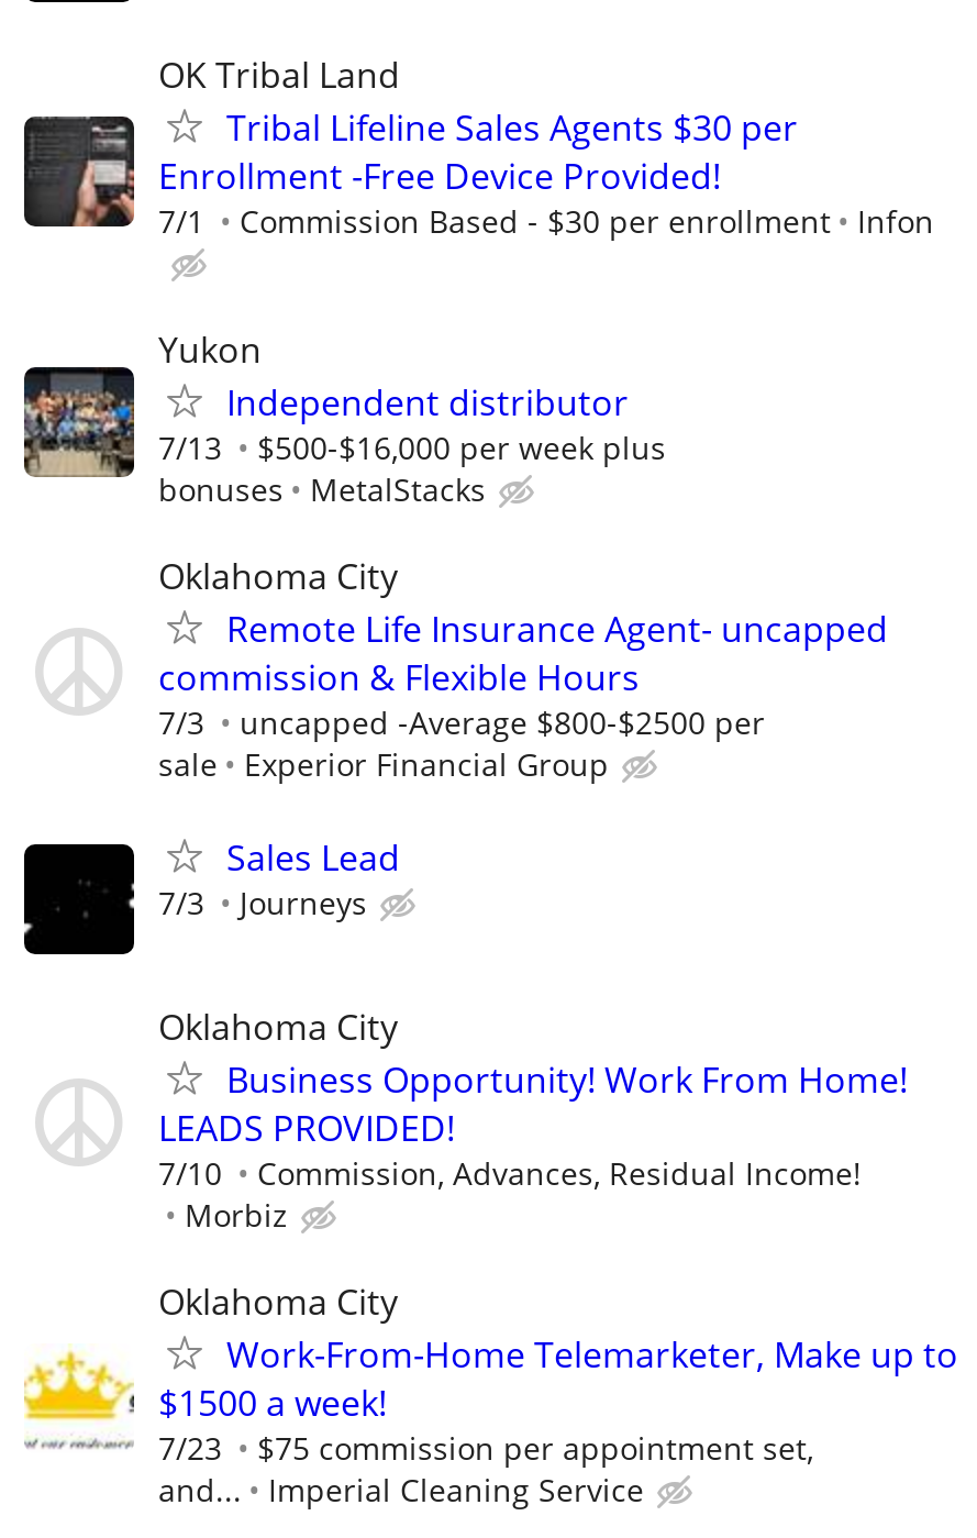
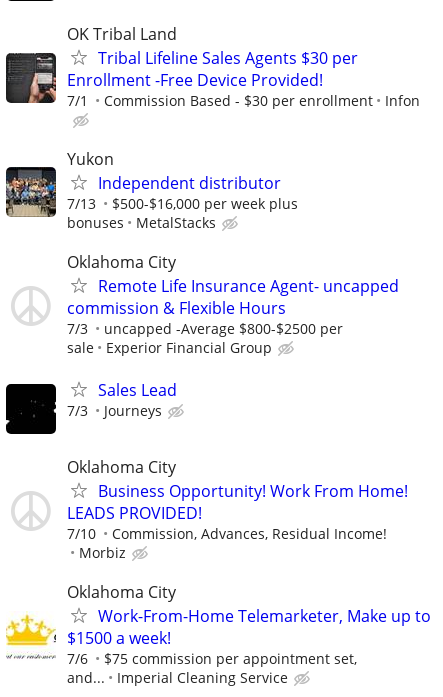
- 7/23 $75 commission per appointment set,
+ 7/6 $75 commission per appointment set,
